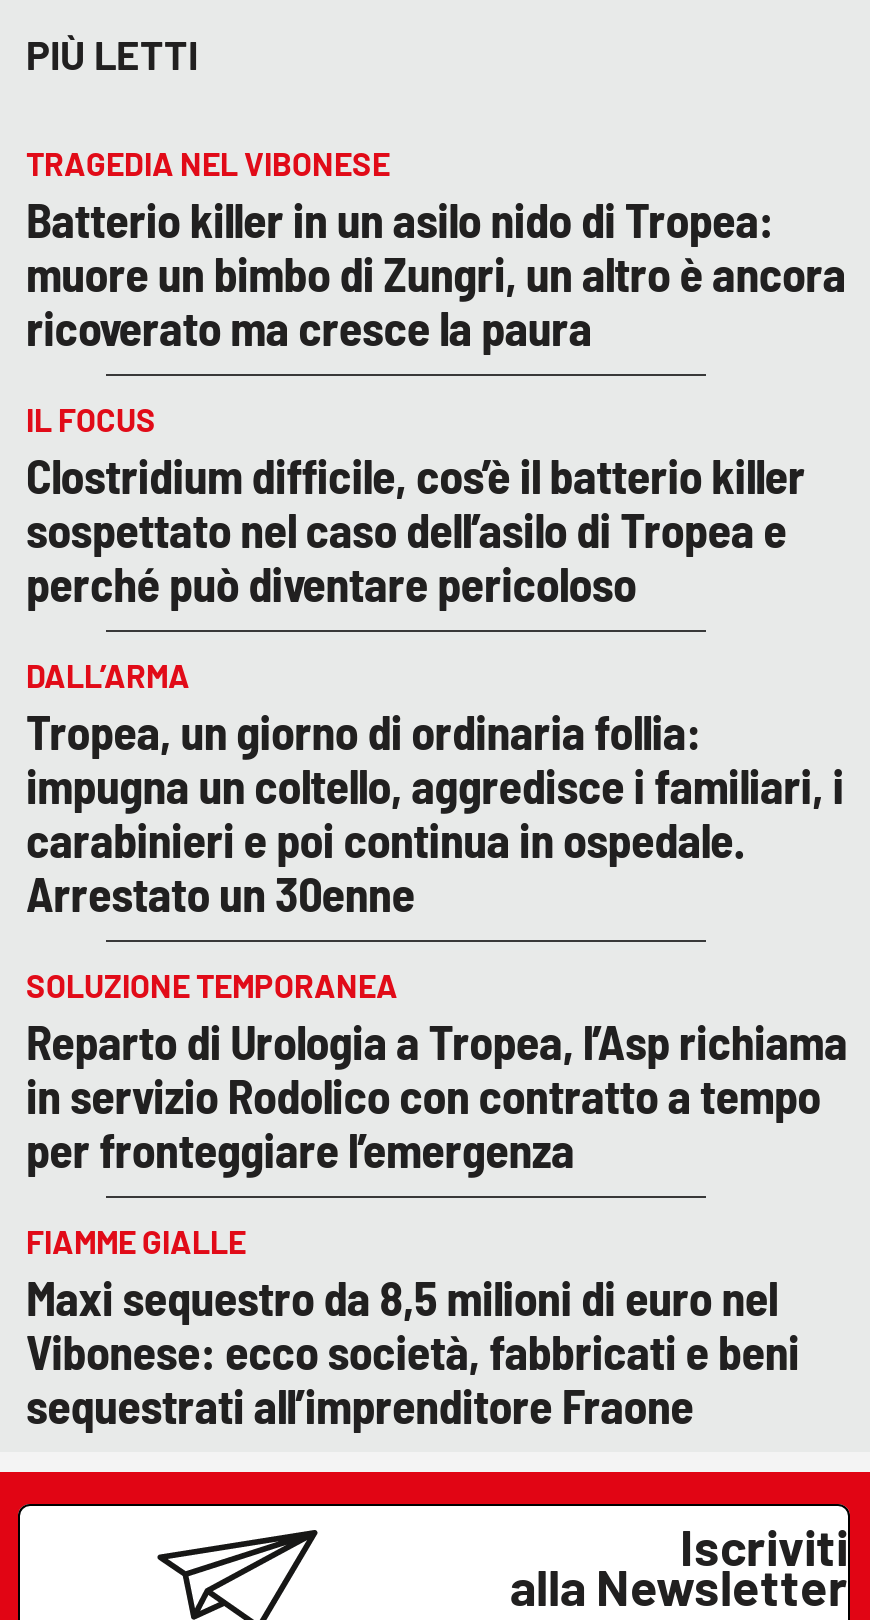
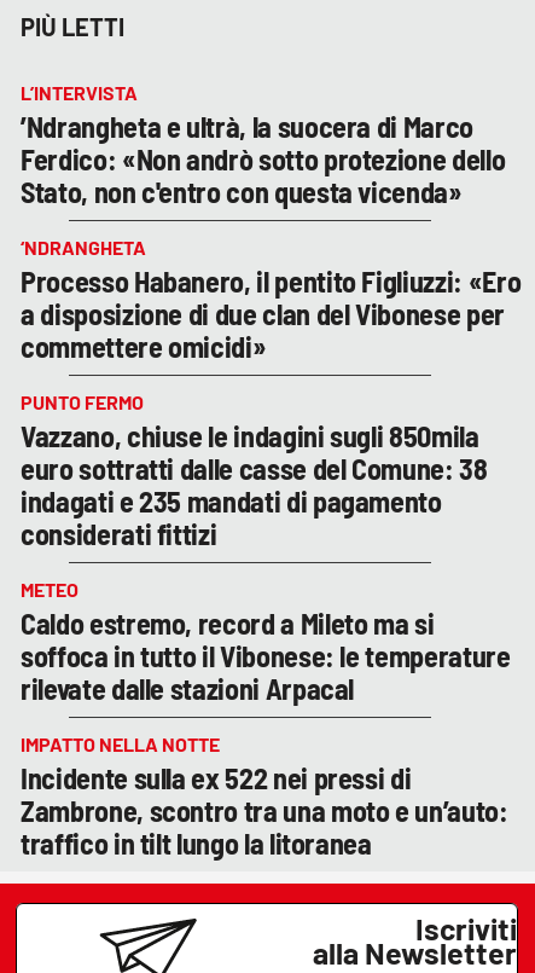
- TRAGEDIA NEL VIBONESE
- Batterio killer in un asilo nido di Tropea:
- muore un bimbo di Zungri, un altro è ancora
- ricoverato ma cresce la paura
+ L’INTERVISTA
+ ’Ndrangheta e ultrà, la suocera di Marco
+ Ferdico: «Non andrò sotto protezione dello
+ Stato, non c'entro con questa vicenda»

- IL FOCUS
- Clostridium difficile, cos’è il batterio killer
- sospettato nel caso dell’asilo di Tropea e
- perché può diventare pericoloso
+ ‘NDRANGHETA
+ Processo Habanero, il pentito Figliuzzi: «Ero
+ a disposizione di due clan del Vibonese per
+ commettere omicidi»

- DALL’ARMA
- Tropea, un giorno di ordinaria follia:
- impugna un coltello, aggredisce i familiari, i
- carabinieri e poi continua in ospedale.
- Arrestato un 30enne
+ PUNTO FERMO
+ Vazzano, chiuse le indagini sugli 850mila
+ euro sottratti dalle casse del Comune: 38
+ indagati e 235 mandati di pagamento
+ considerati fittizi

- SOLUZIONE TEMPORANEA
- Reparto di Urologia a Tropea, l’Asp richiama
- in servizio Rodolico con contratto a tempo
- per fronteggiare l’emergenza
+ METEO
+ Caldo estremo, record a Mileto ma si
+ soffoca in tutto il Vibonese: le temperature
+ rilevate dalle stazioni Arpacal

- FIAMME GIALLE
- Maxi sequestro da 8,5 milioni di euro nel
- Vibonese: ecco società, fabbricati e beni
- sequestrati all’imprenditore Fraone
+ IMPATTO NELLA NOTTE
+ Incidente sulla ex 522 nei pressi di
+ Zambrone, scontro tra una moto e un’auto:
+ traffico in tilt lungo la litoranea
